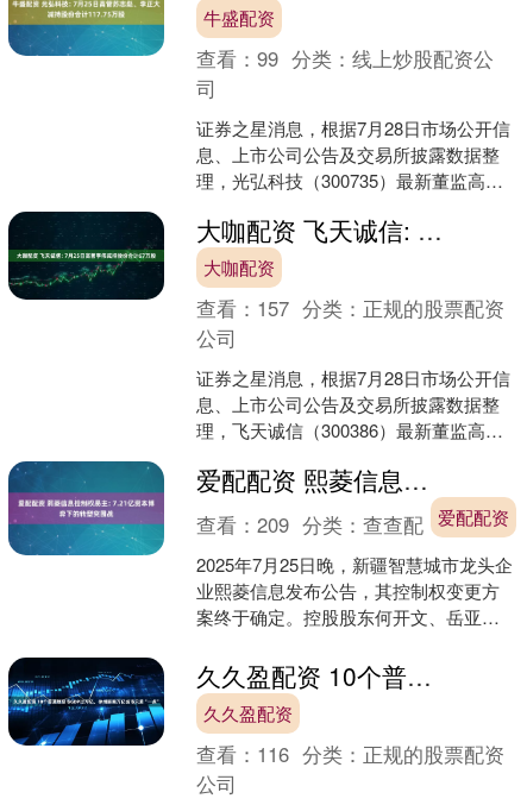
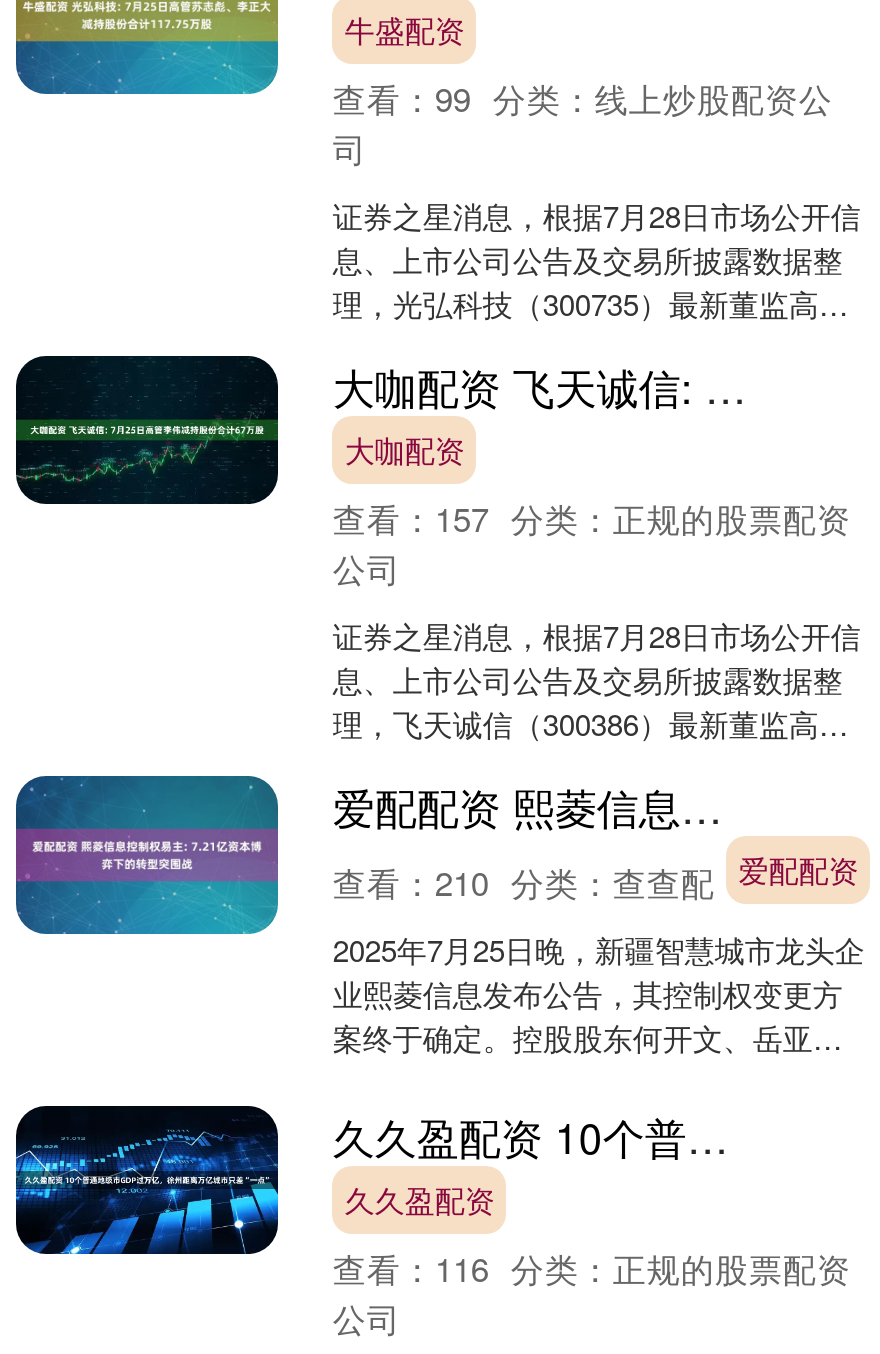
- 查看：209 分类：查查配
+ 查看：210 分类：查查配
